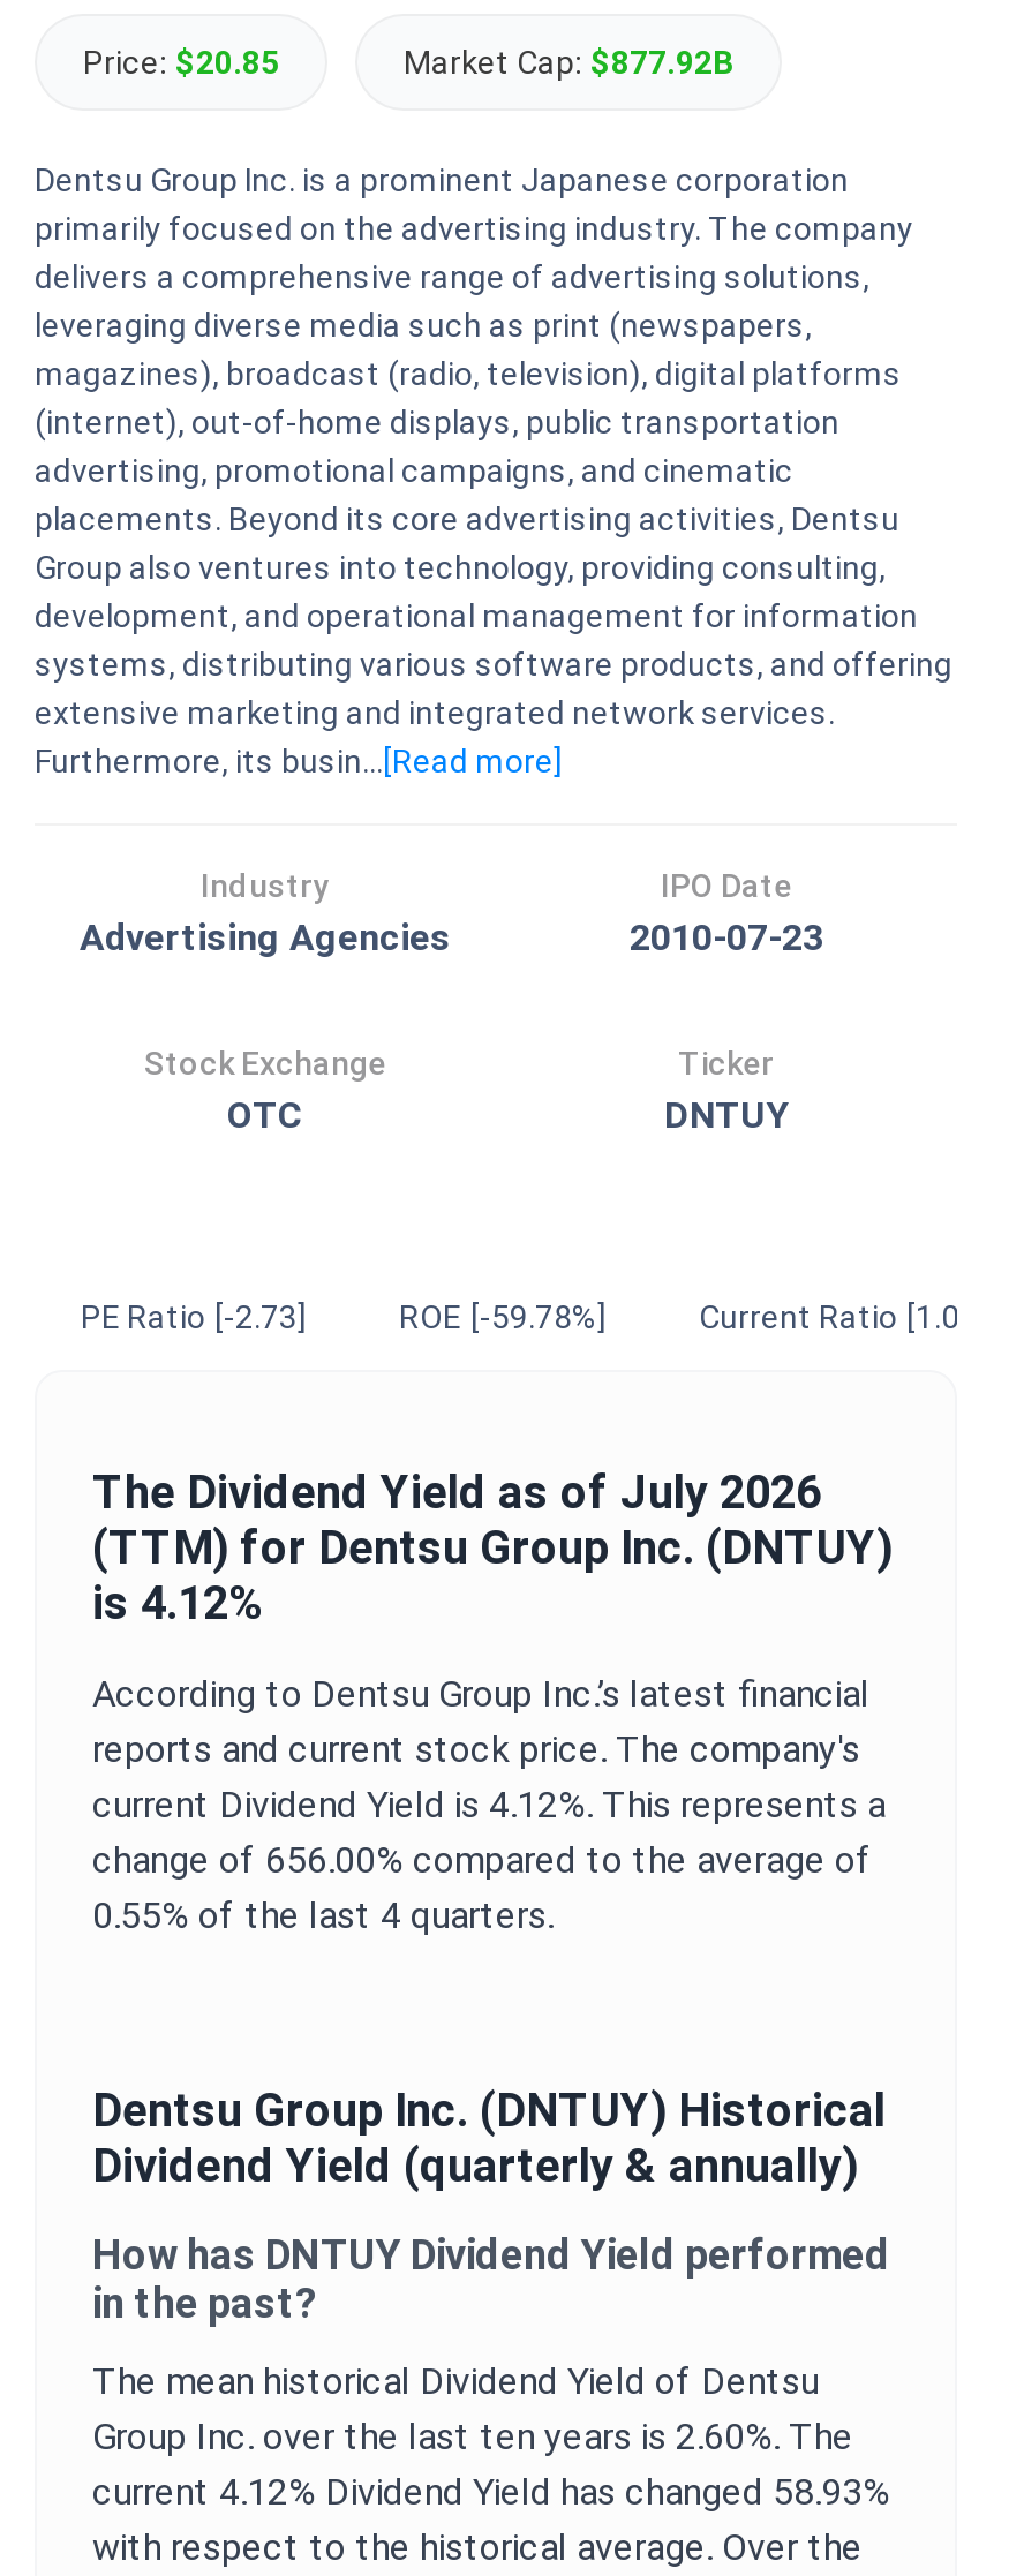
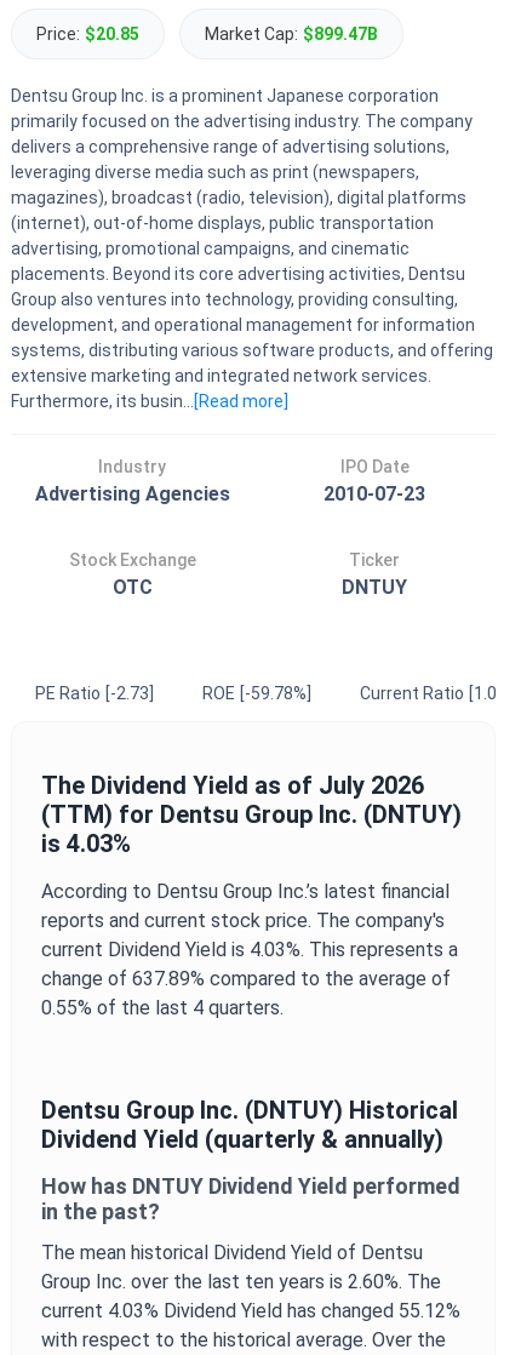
- Market Cap: $877.92B
+ Market Cap: $899.47B

- is 4.12%
+ is 4.03%

- current Dividend Yield is 4.12%. This represents a
+ current Dividend Yield is 4.03%. This represents a

- change of 656.00% compared to the average of
+ change of 637.89% compared to the average of

- current 4.12% Dividend Yield has changed 58.93%
+ current 4.03% Dividend Yield has changed 55.12%
